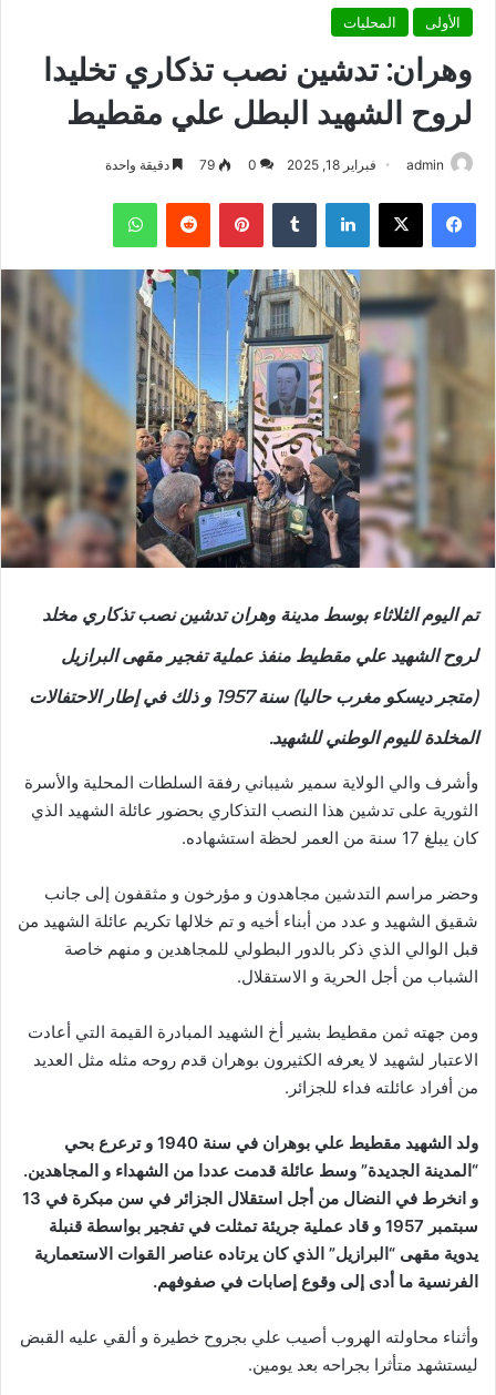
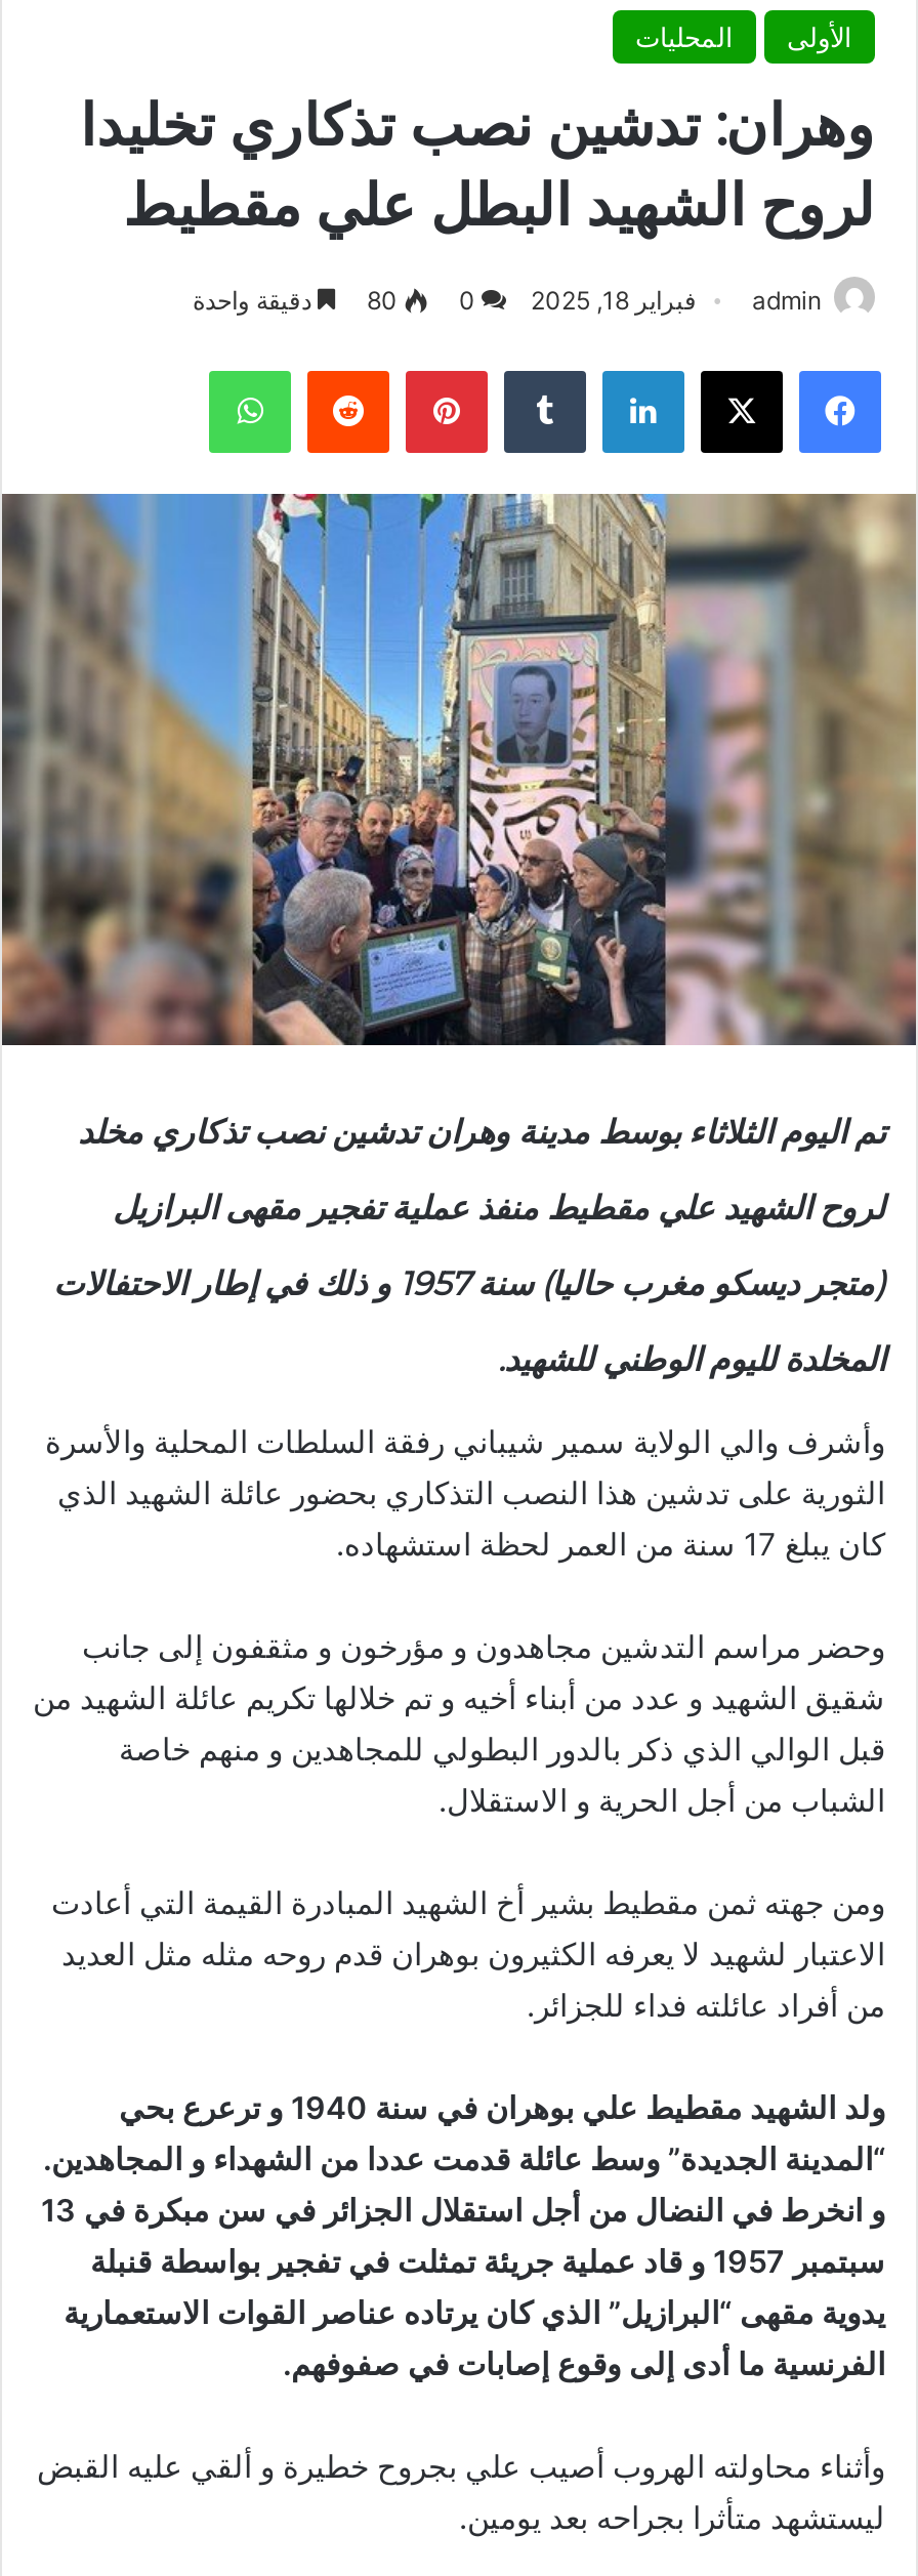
- 0 79 دقيقة واحدة
+ 0 80 دقيقة واحدة
